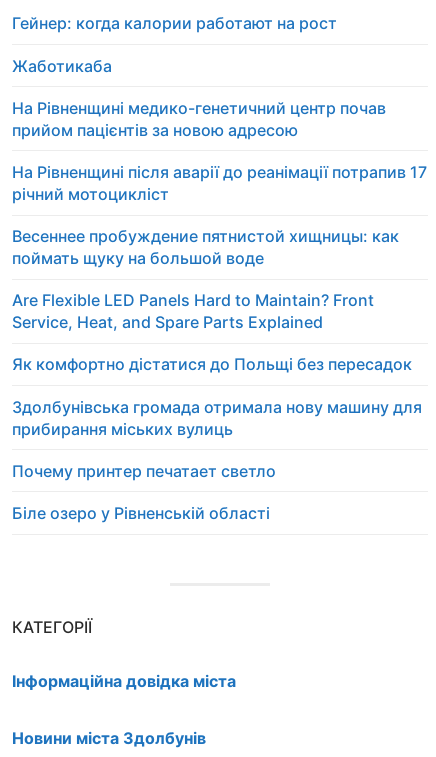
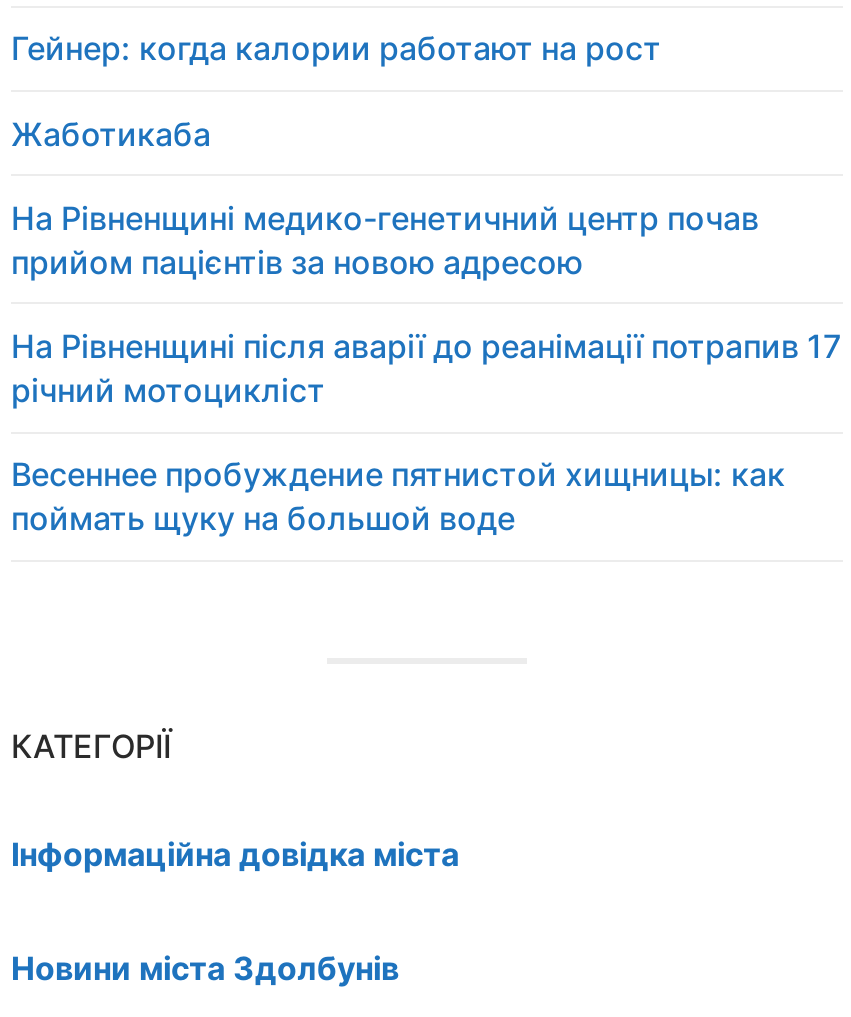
- Are Flexible LED Panels Hard to Maintain? Front
- Service, Heat, and Spare Parts Explained
- Як комфортно дістатися до Польщі без пересадок
- Здолбунівська громада отримала нову машину для
- прибирання міських вулиць
- Почему принтер печатает светло
- Біле озеро у Рівненській області
